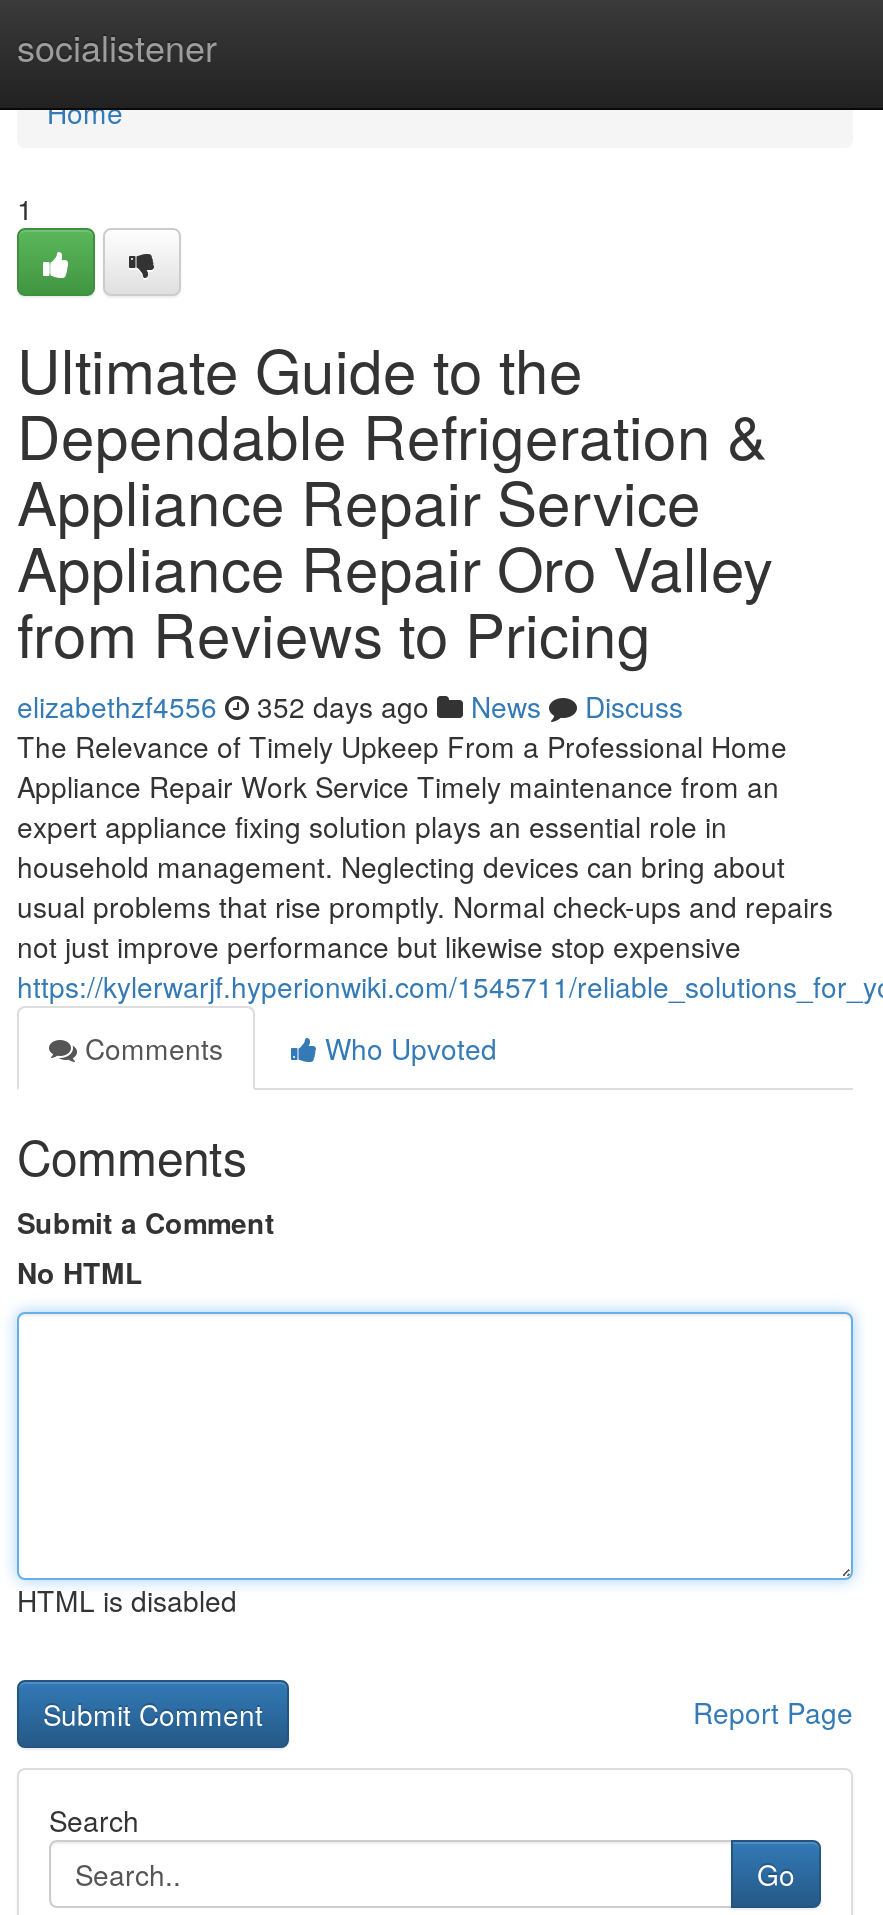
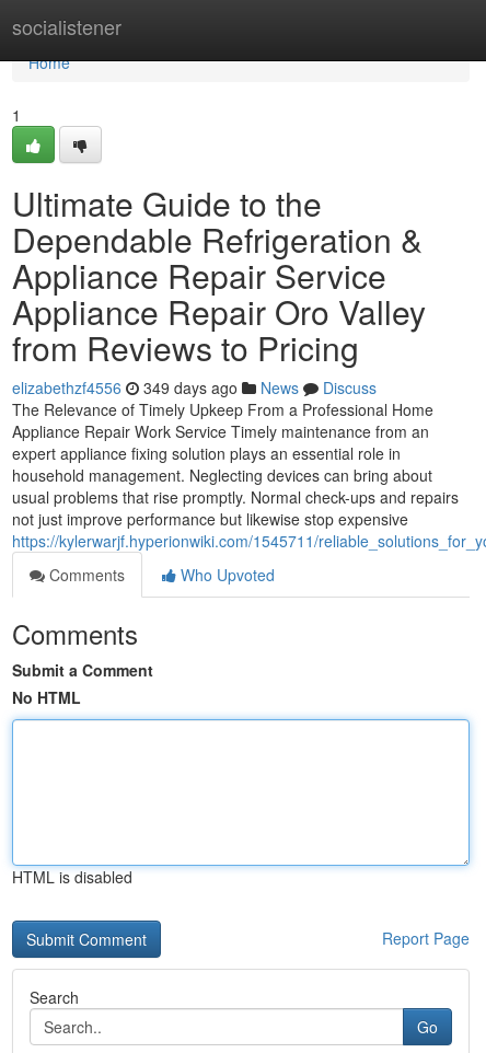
- elizabethzf4556 352 days ago News Discuss
+ elizabethzf4556 349 days ago News Discuss
